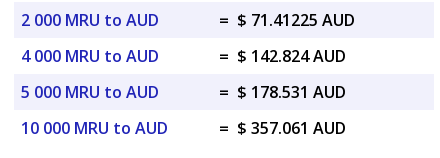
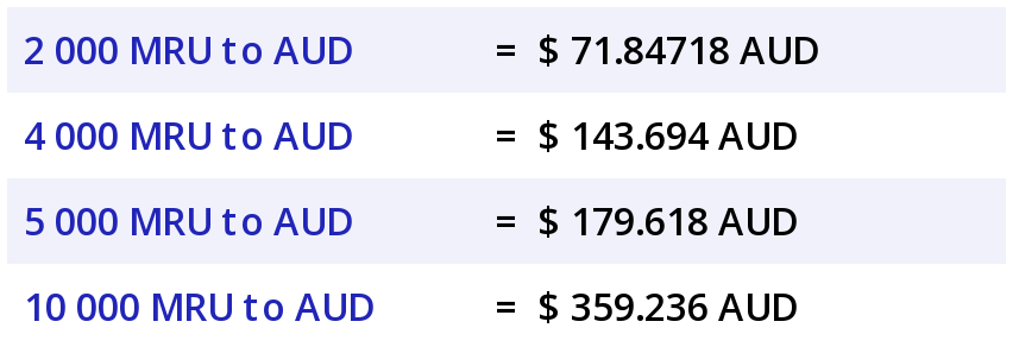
- = $ 71.41225 AUD
+ = $ 71.84718 AUD

- = $ 142.824 AUD
+ = $ 143.694 AUD

- = $ 178.531 AUD
+ = $ 179.618 AUD

- = $ 357.061 AUD
+ = $ 359.236 AUD
